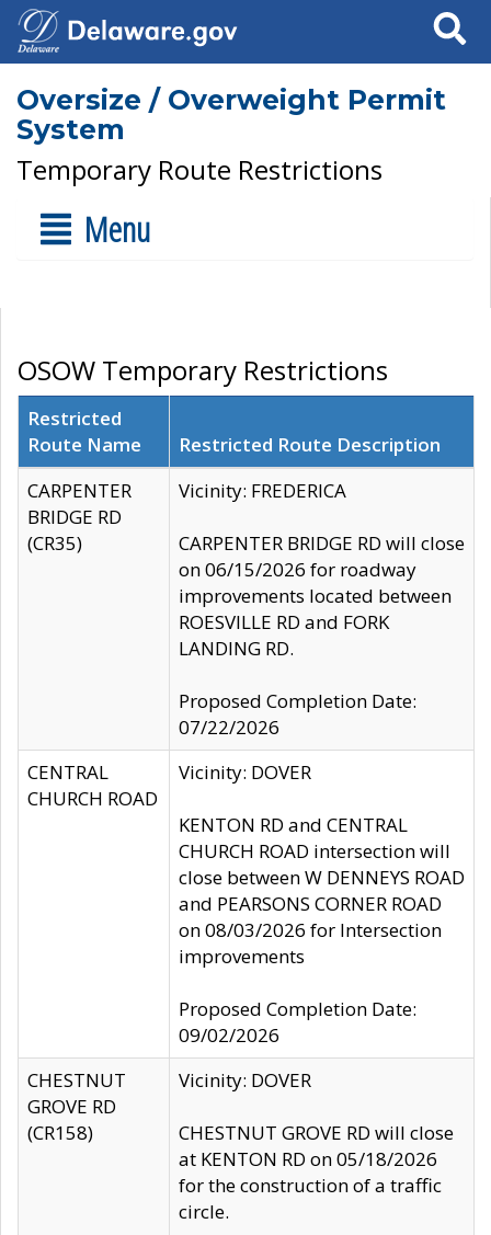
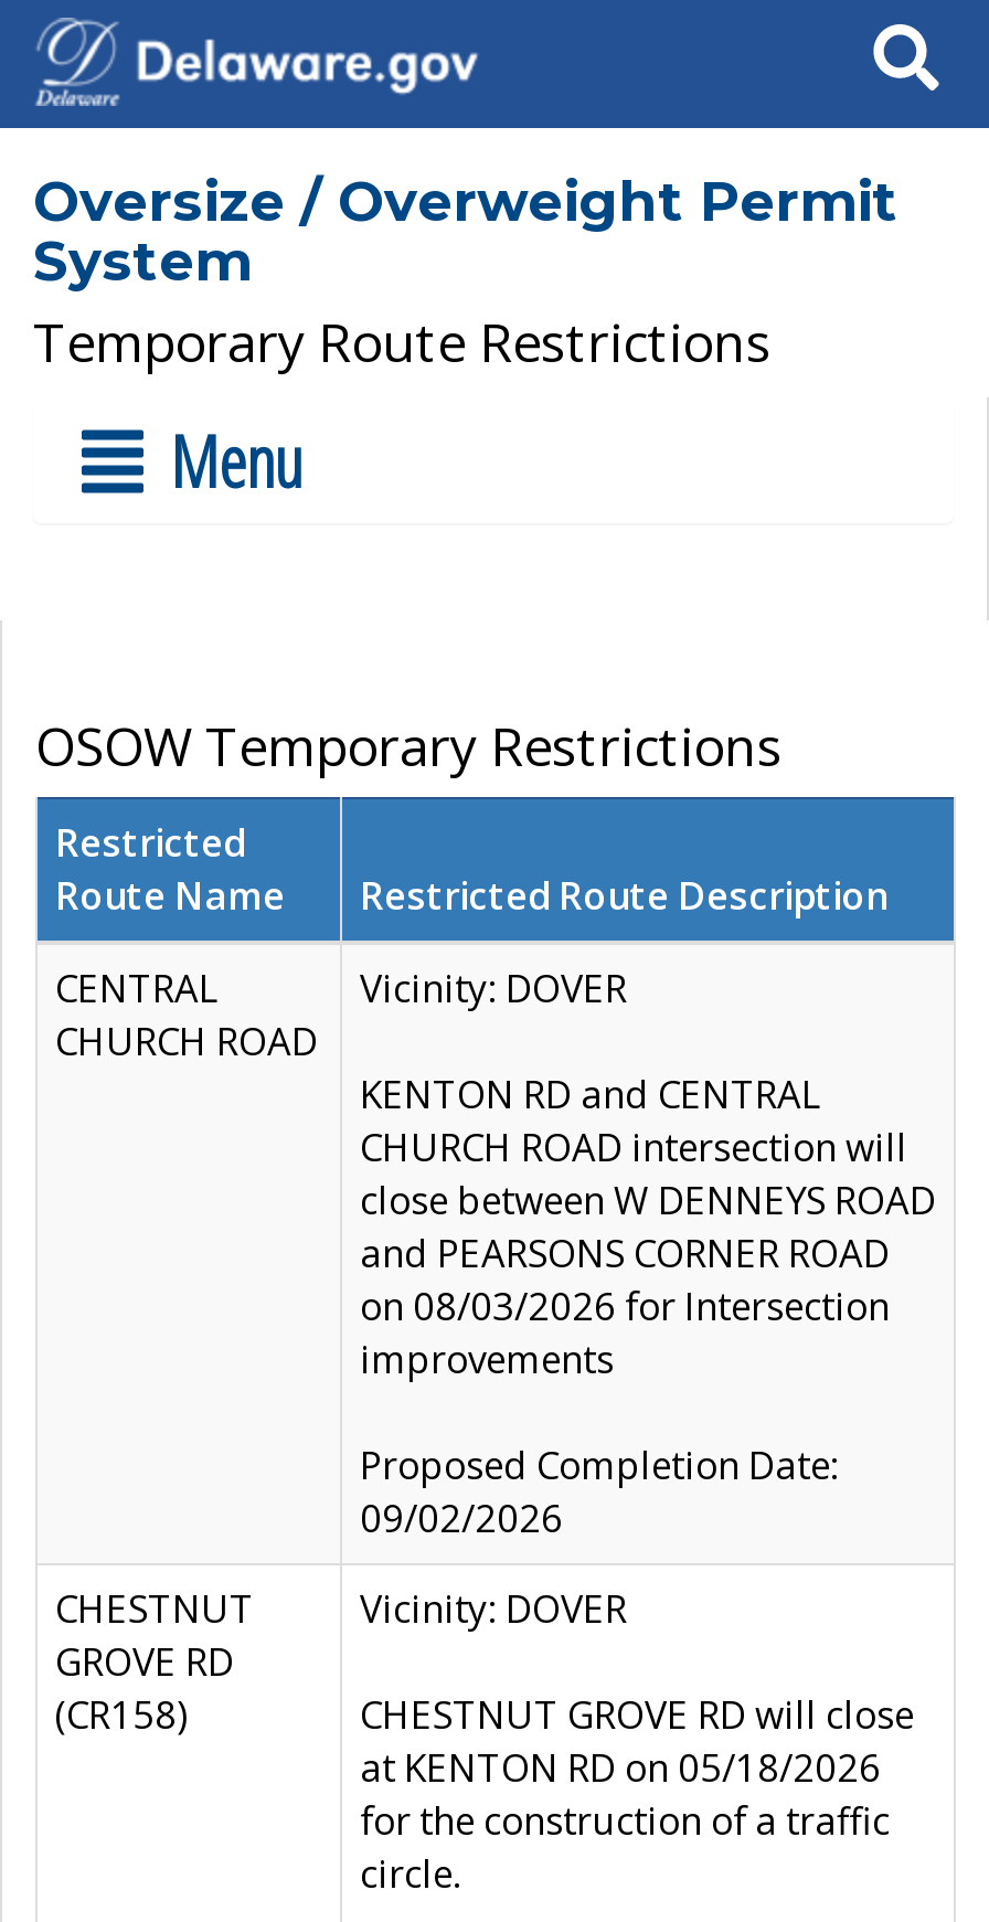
- CARPENTER
- BRIDGE RD
- (CR35)

- Vicinity: FREDERICA
- CARPENTER BRIDGE RD will close
- on 06/15/2026 for roadway
- improvements located between
- ROESVILLE RD and FORK
- LANDING RD.
- Proposed Completion Date:
- 07/22/2026
